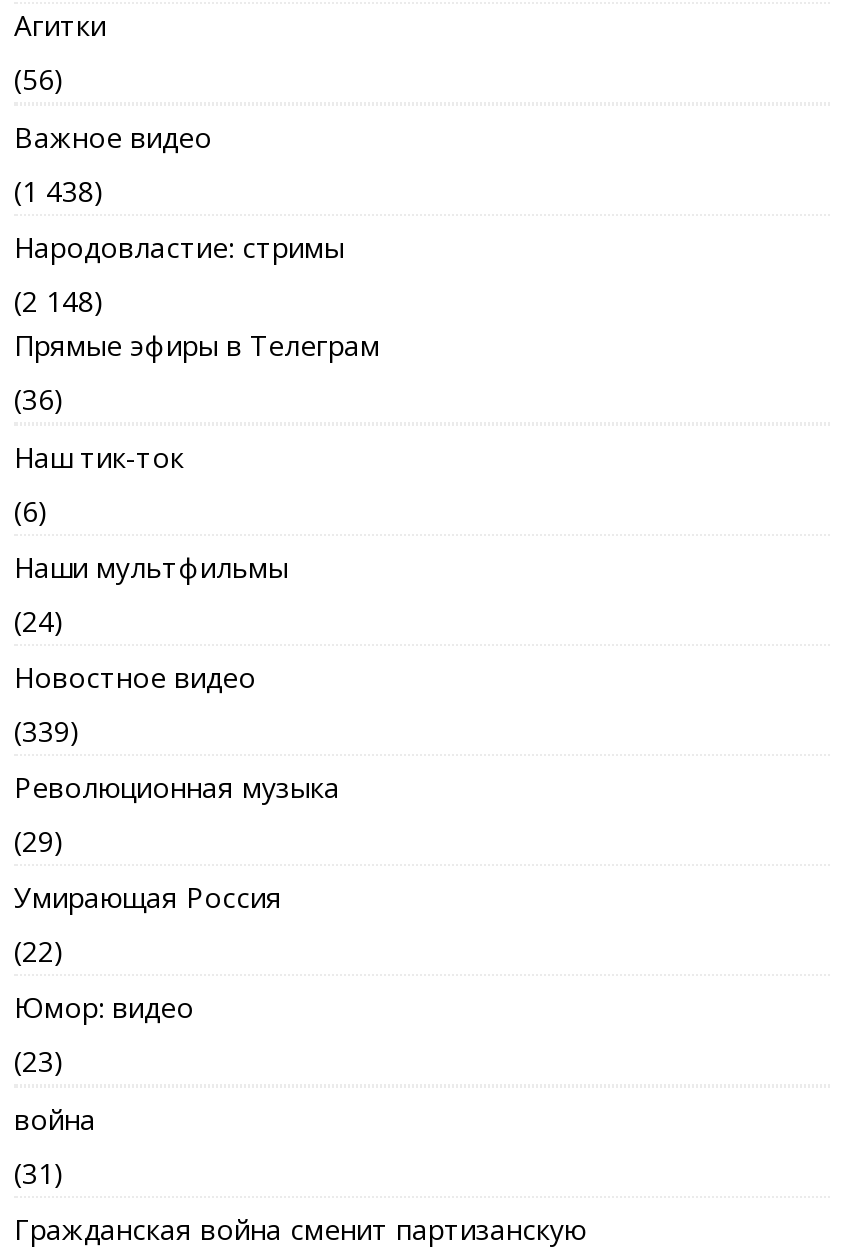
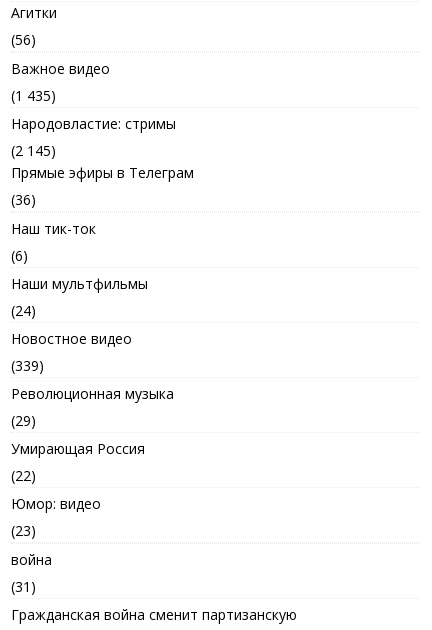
- (1 438)
+ (1 435)

- (2 148)
+ (2 145)
